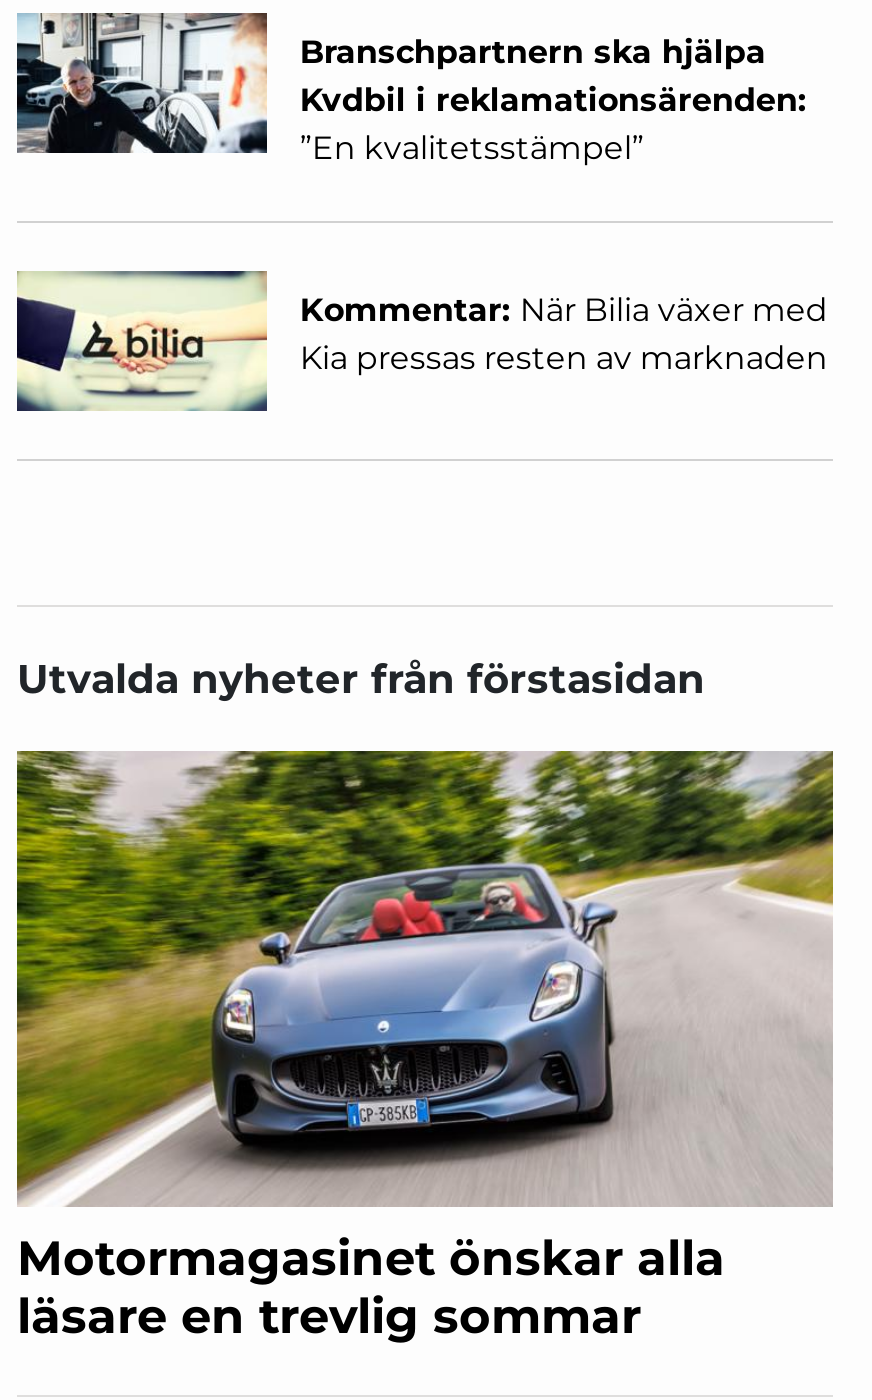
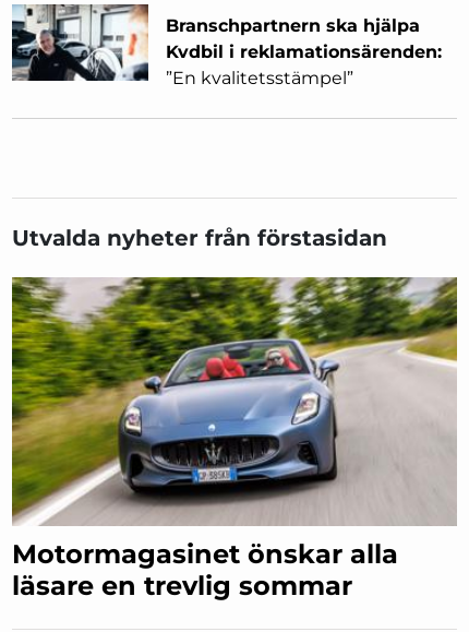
- [image]
- Kommentar: När Bilia växer med
- Kia pressas resten av marknaden
